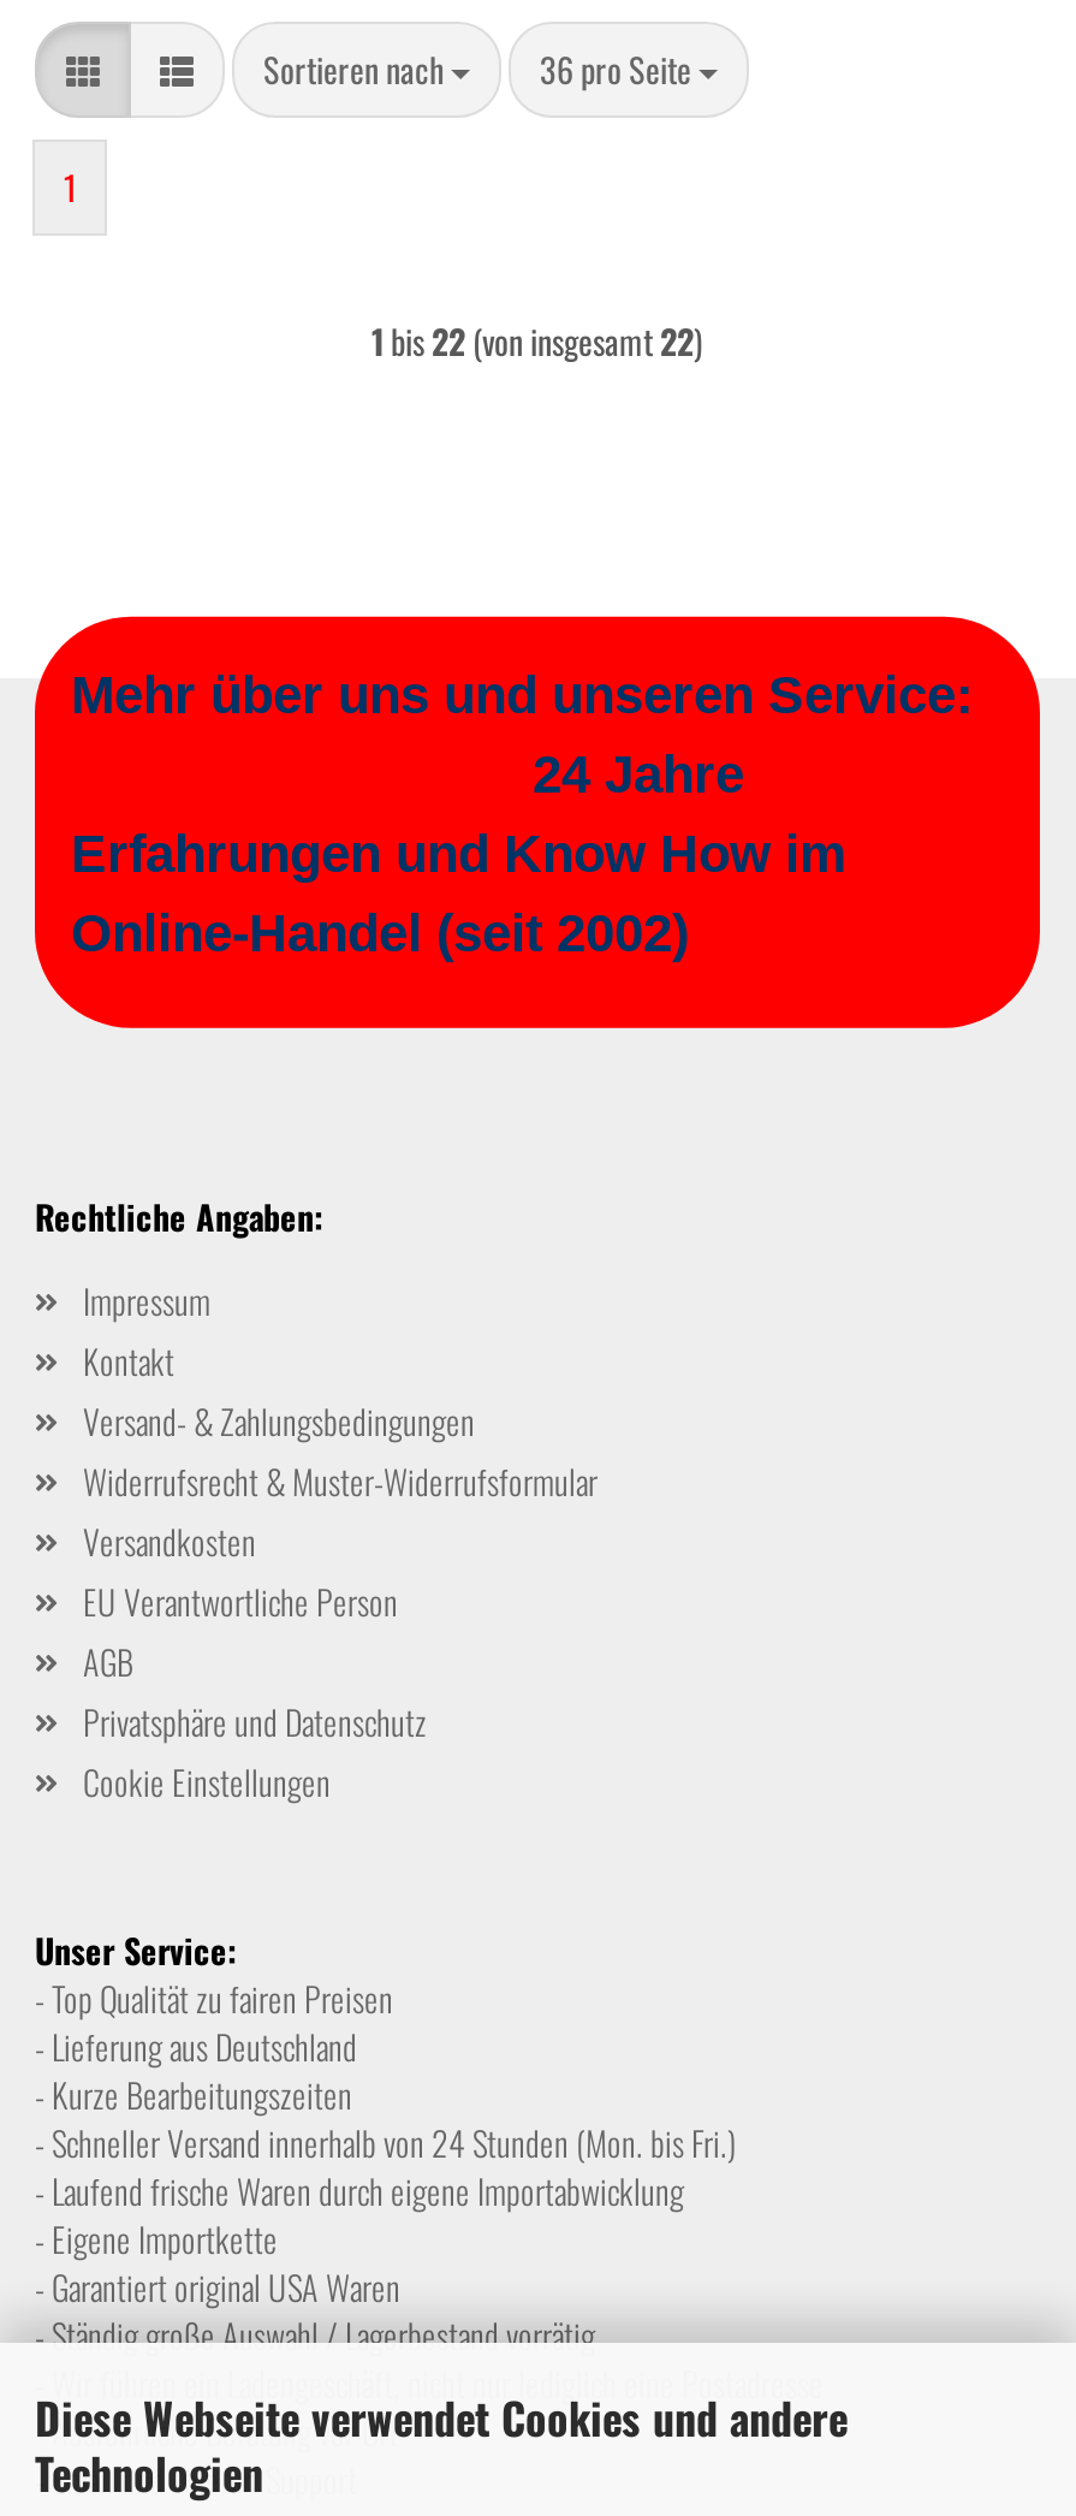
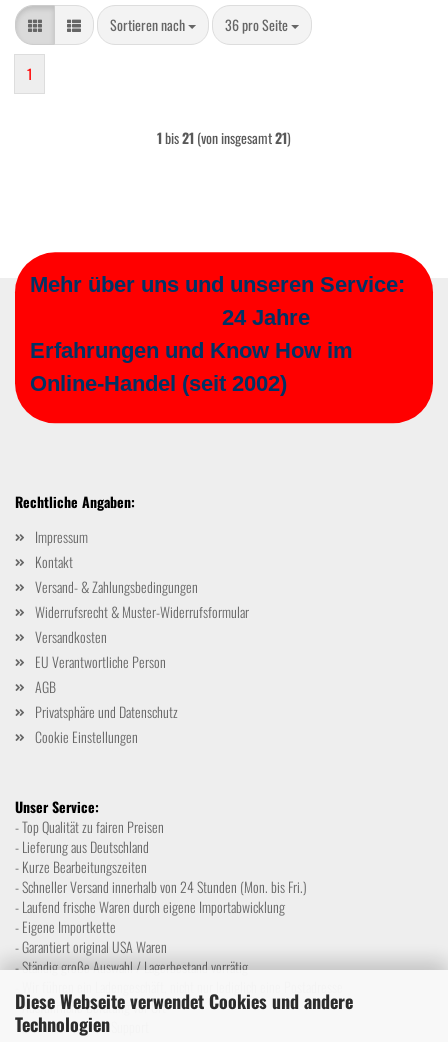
- 1 bis22 (von insgesamt22)
+ 1 bis21 (von insgesamt21)
